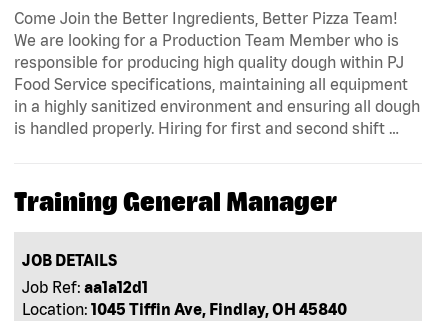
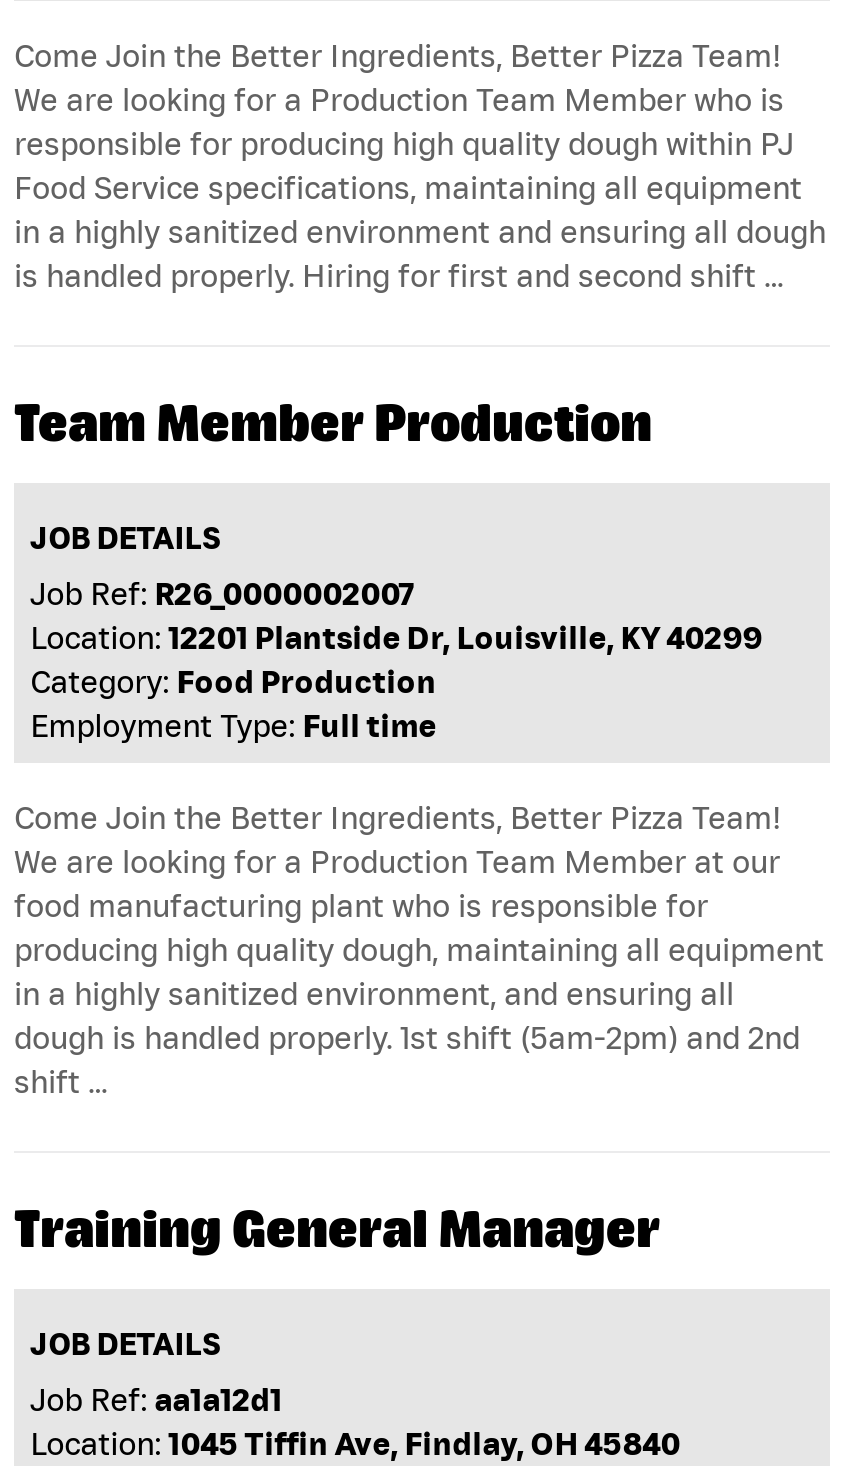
+ Team Member Production
+ JOB DETAILS
+ Job Ref: R26_0000002007
+ Location: 12201 Plantside Dr, Louisville, KY 40299
+ Category: Food Production
+ Employment Type: Full time
+ Come Join the Better Ingredients, Better Pizza Team!
+ We are looking for a Production Team Member at our
+ food manufacturing plant who is responsible for
+ producing high quality dough, maintaining all equipment
+ in a highly sanitized environment, and ensuring all
+ dough is handled properly. 1st shift (5am-2pm) and 2nd
+ shift …
